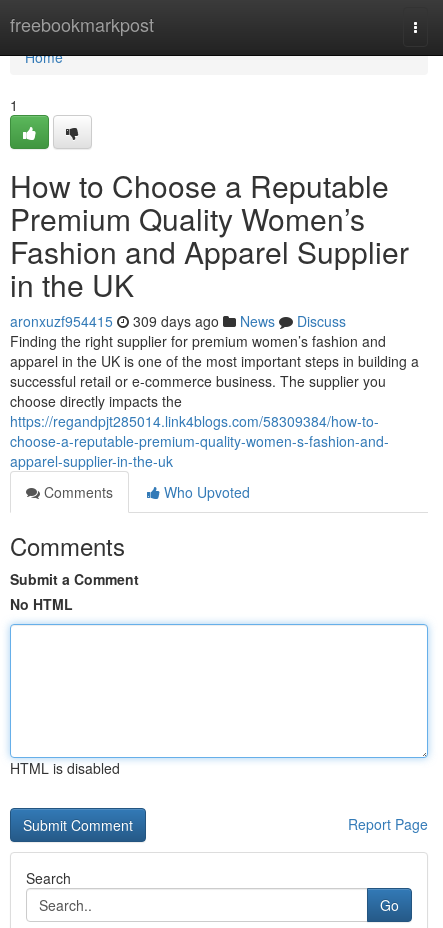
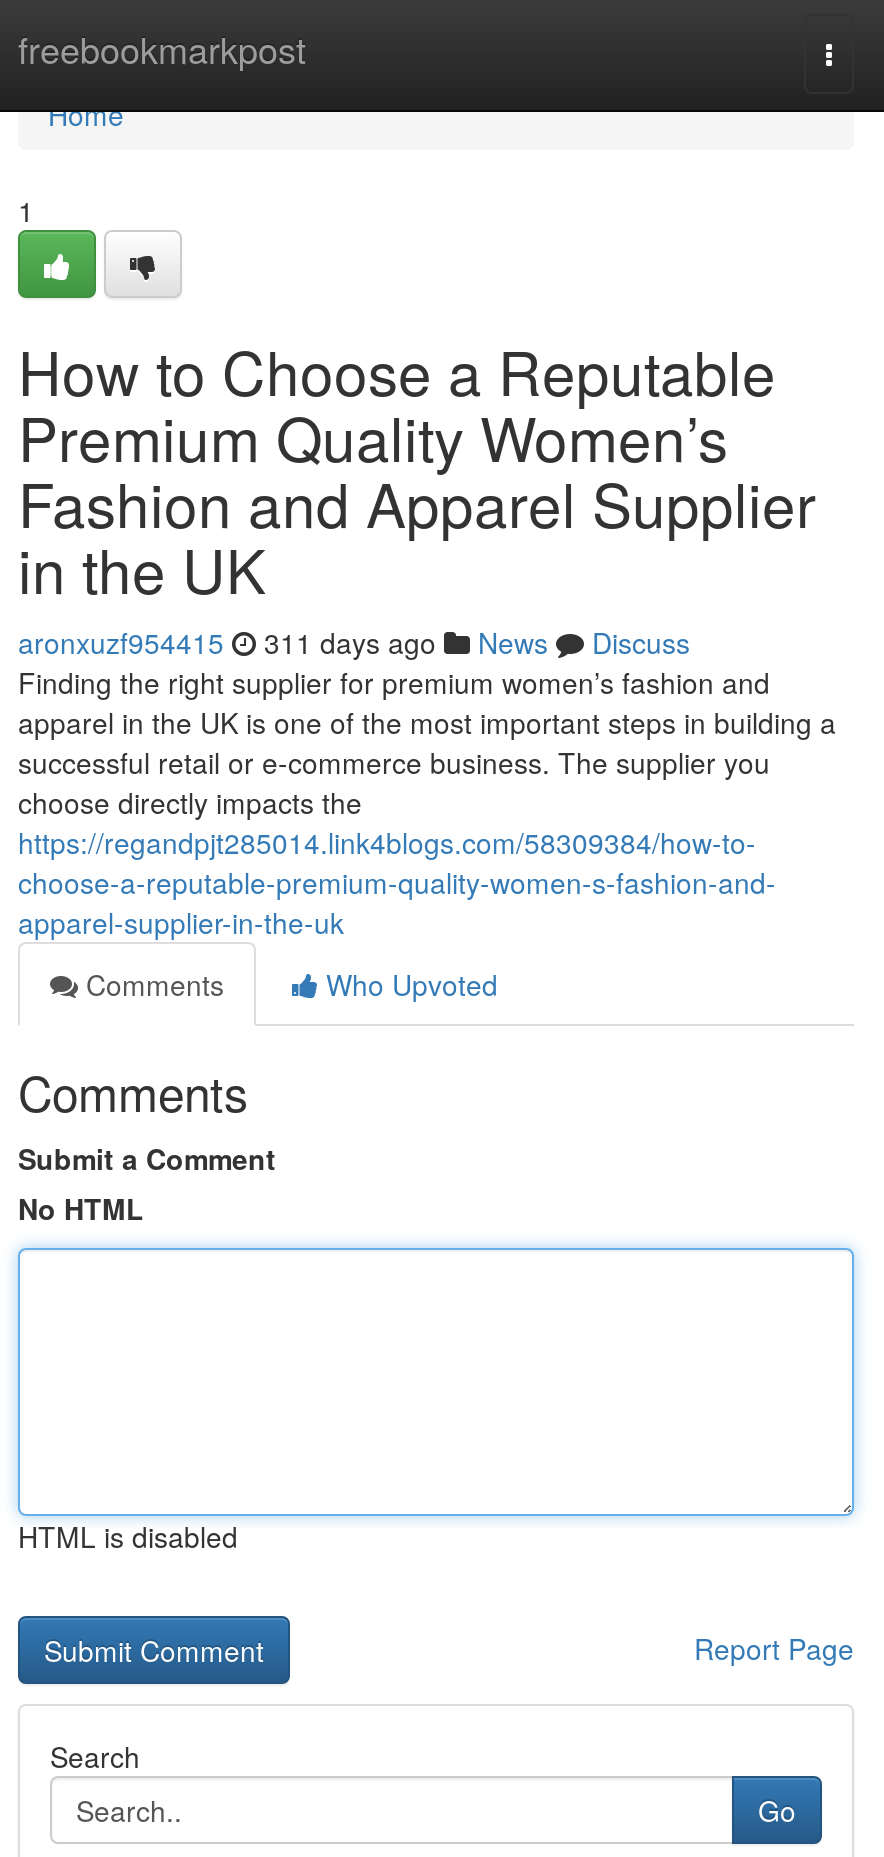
- aronxuzf954415 309 days ago News Discuss
+ aronxuzf954415 311 days ago News Discuss
